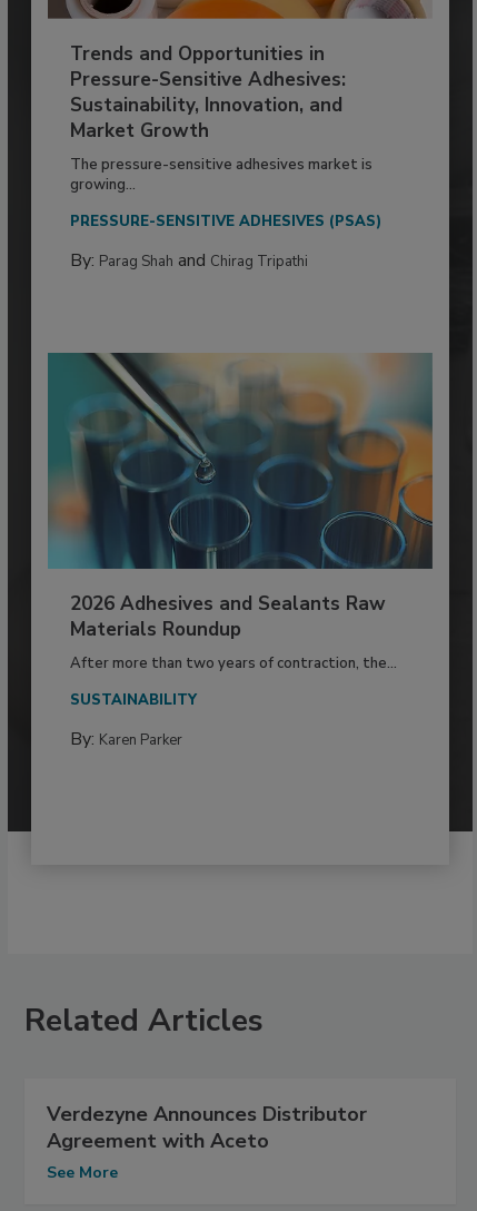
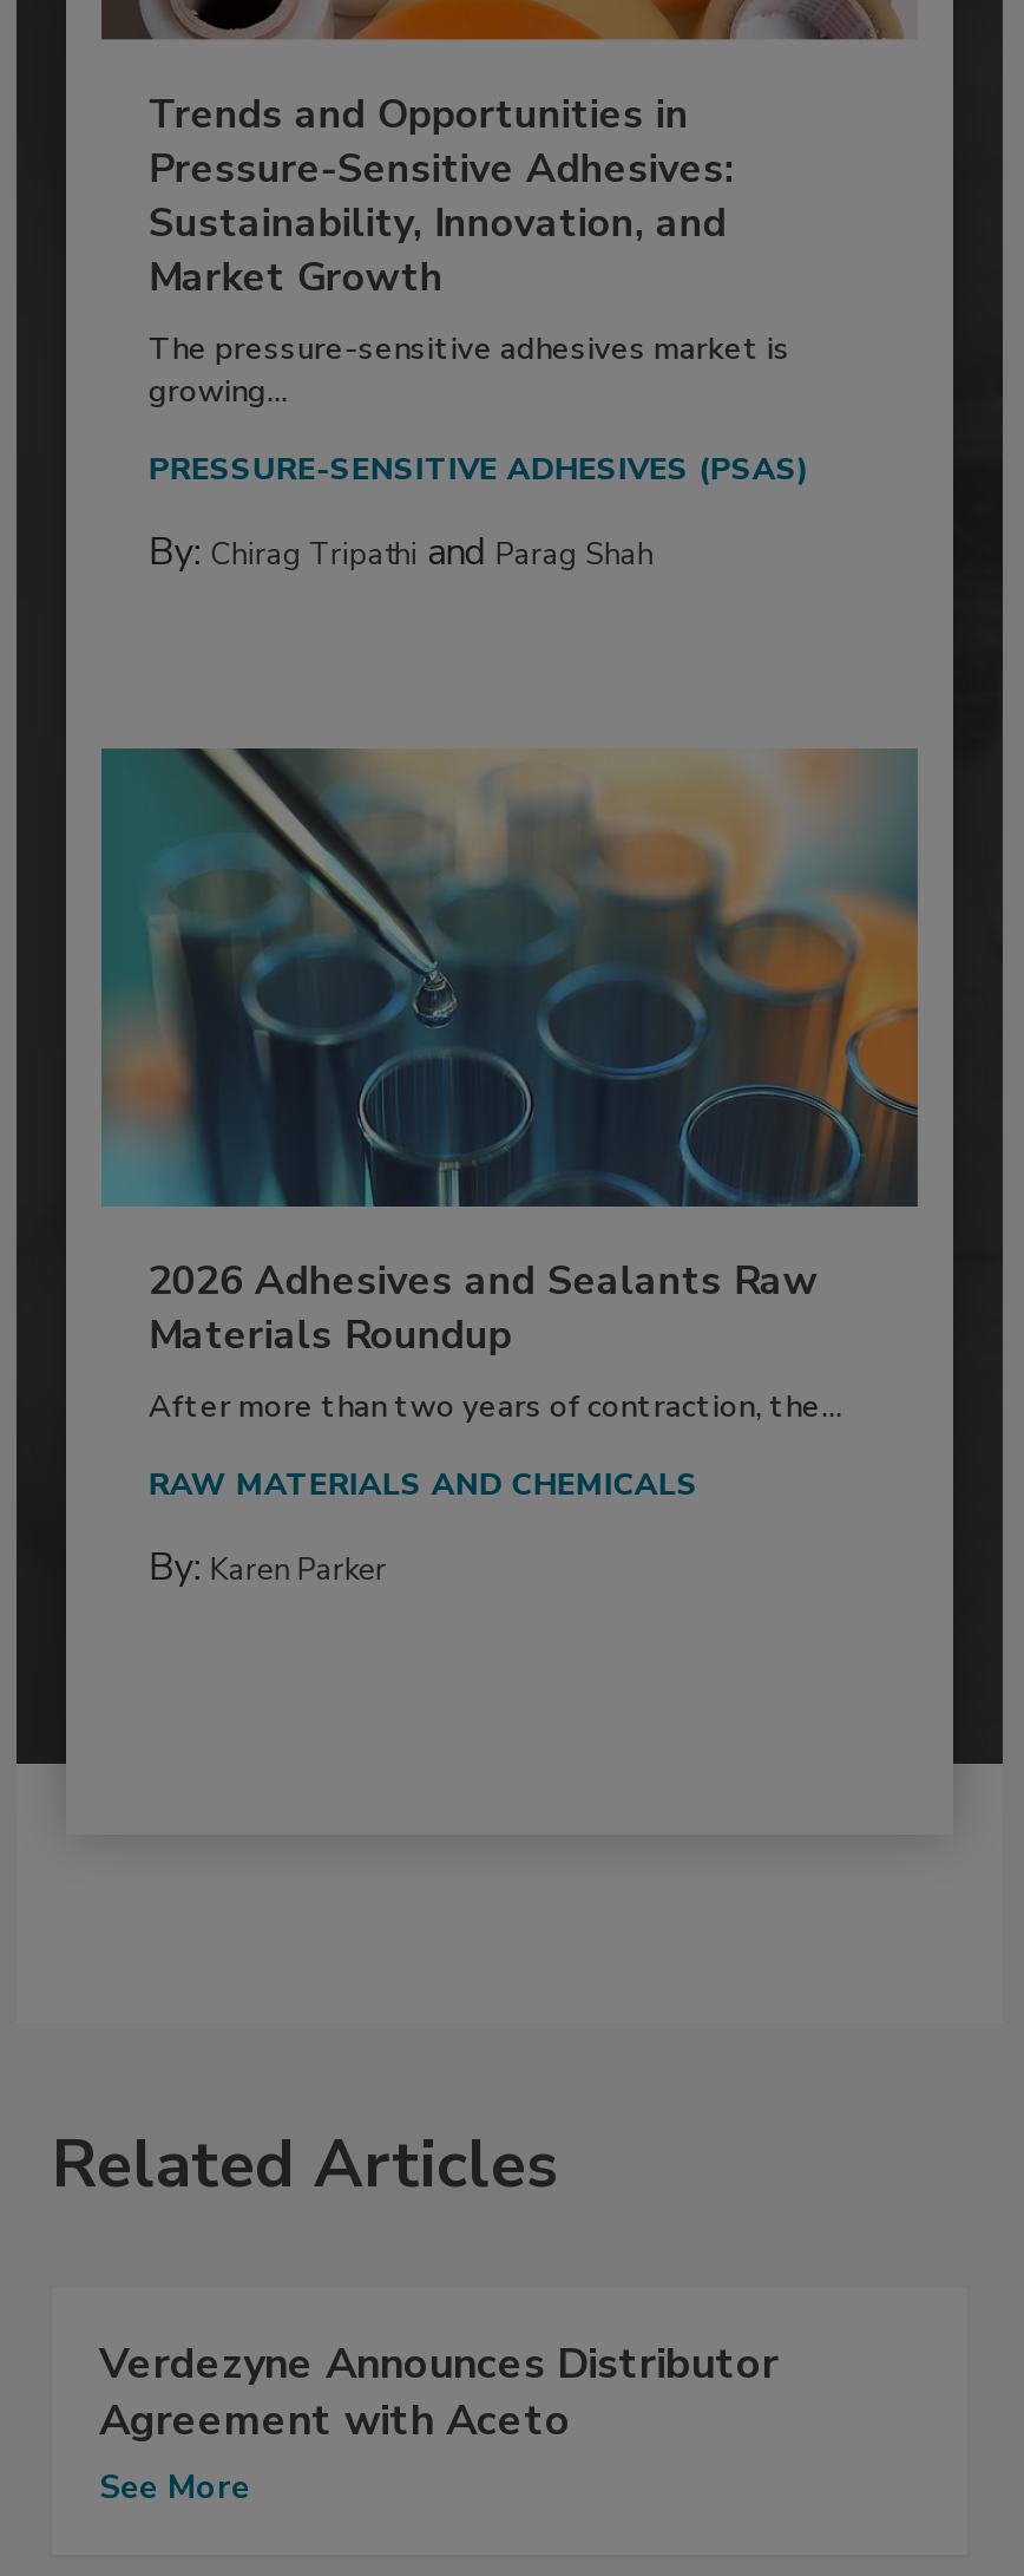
- By: Parag Shah and Chirag Tripathi
+ By: Chirag Tripathi and Parag Shah

- SUSTAINABILITY
+ RAW MATERIALS AND CHEMICALS
